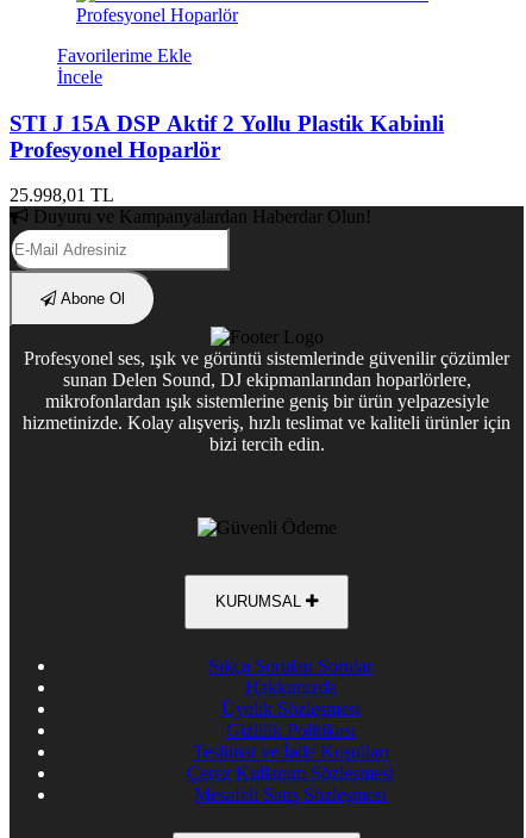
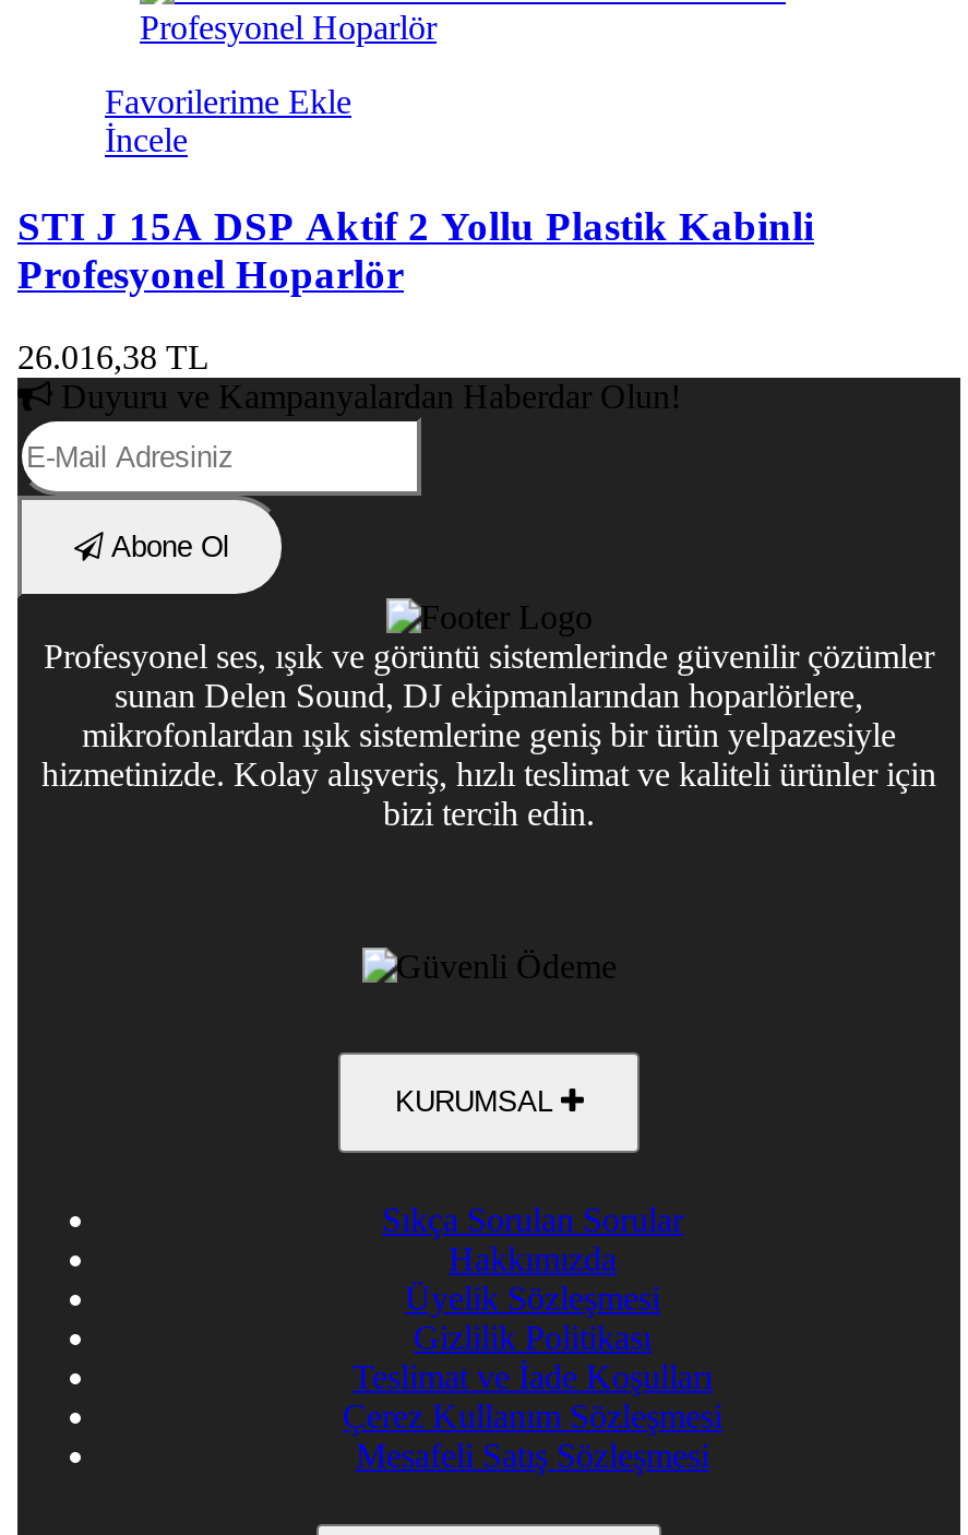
- 25.998,01 TL
+ 26.016,38 TL
